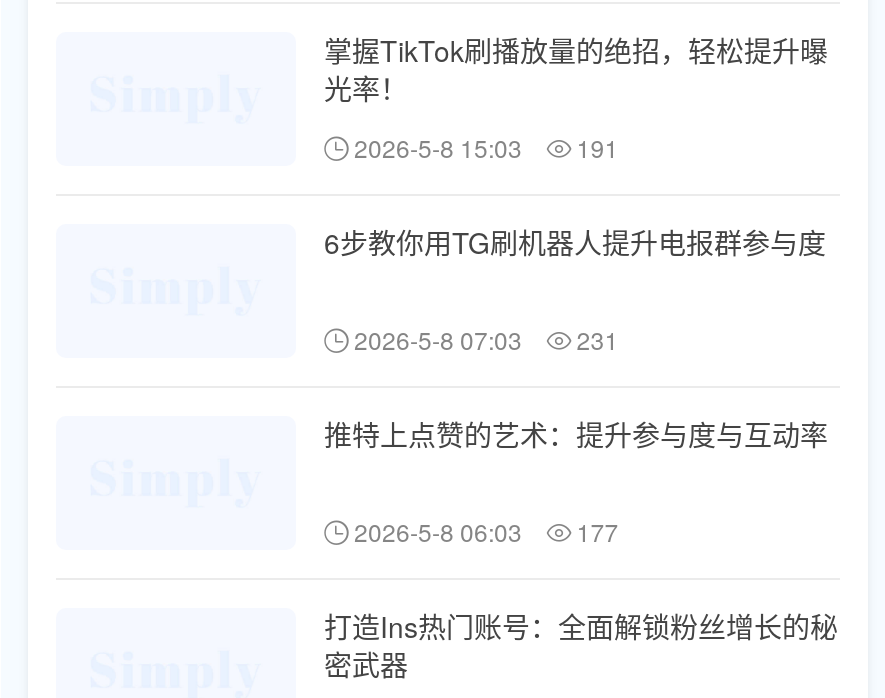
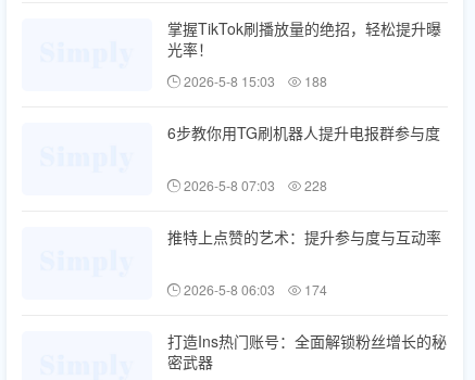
- 2026-5-8 15:03 191
+ 2026-5-8 15:03 188

- 2026-5-8 07:03 231
+ 2026-5-8 07:03 228

- 2026-5-8 06:03 177
+ 2026-5-8 06:03 174
